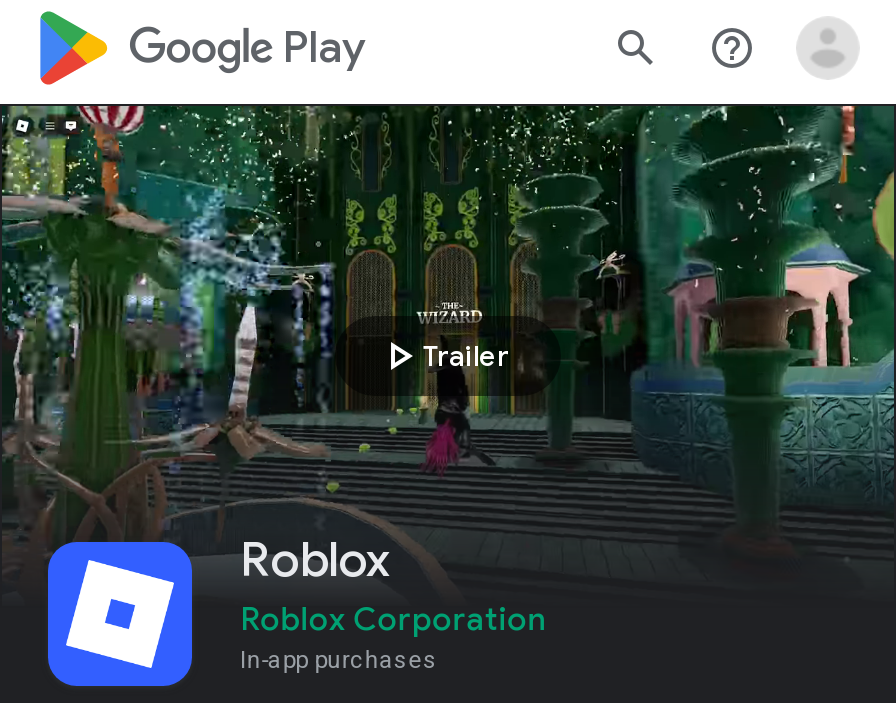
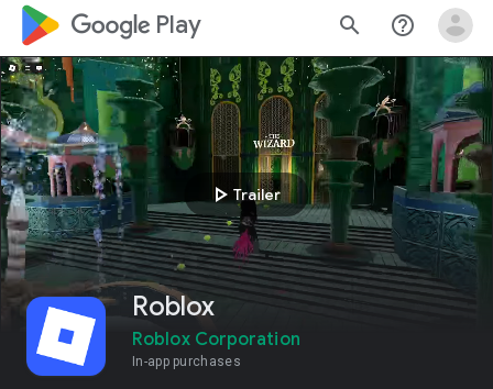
- [image]
+ [image]
